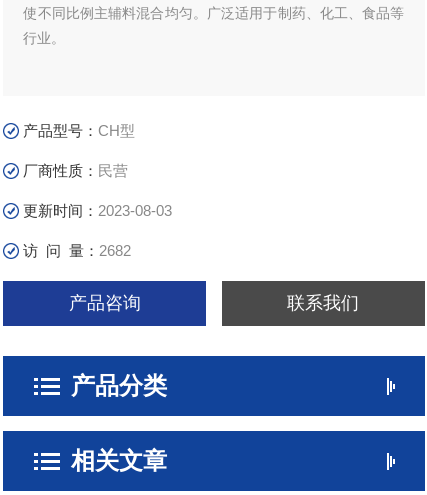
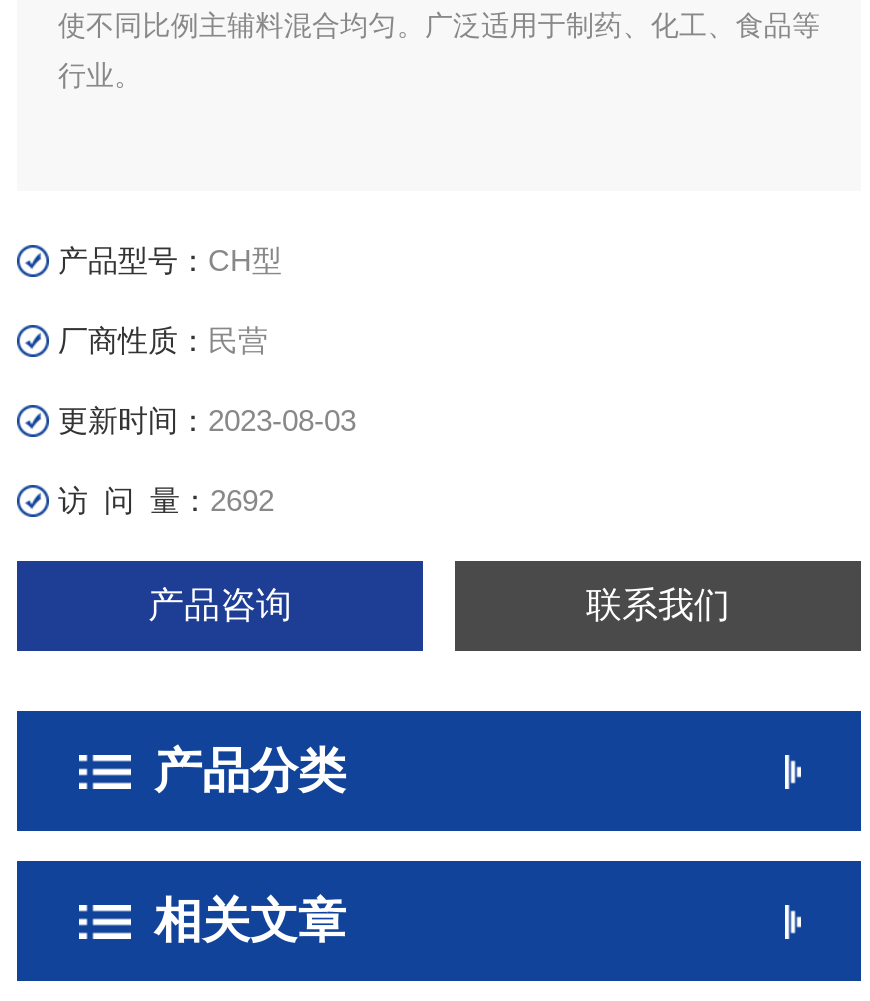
- 访 问 量：2682
+ 访 问 量：2692
